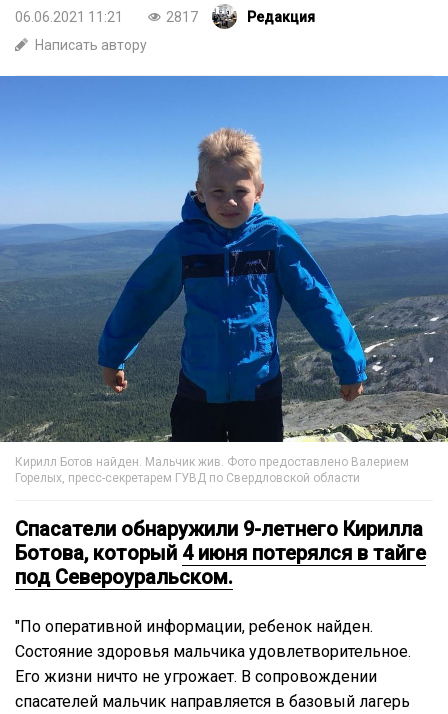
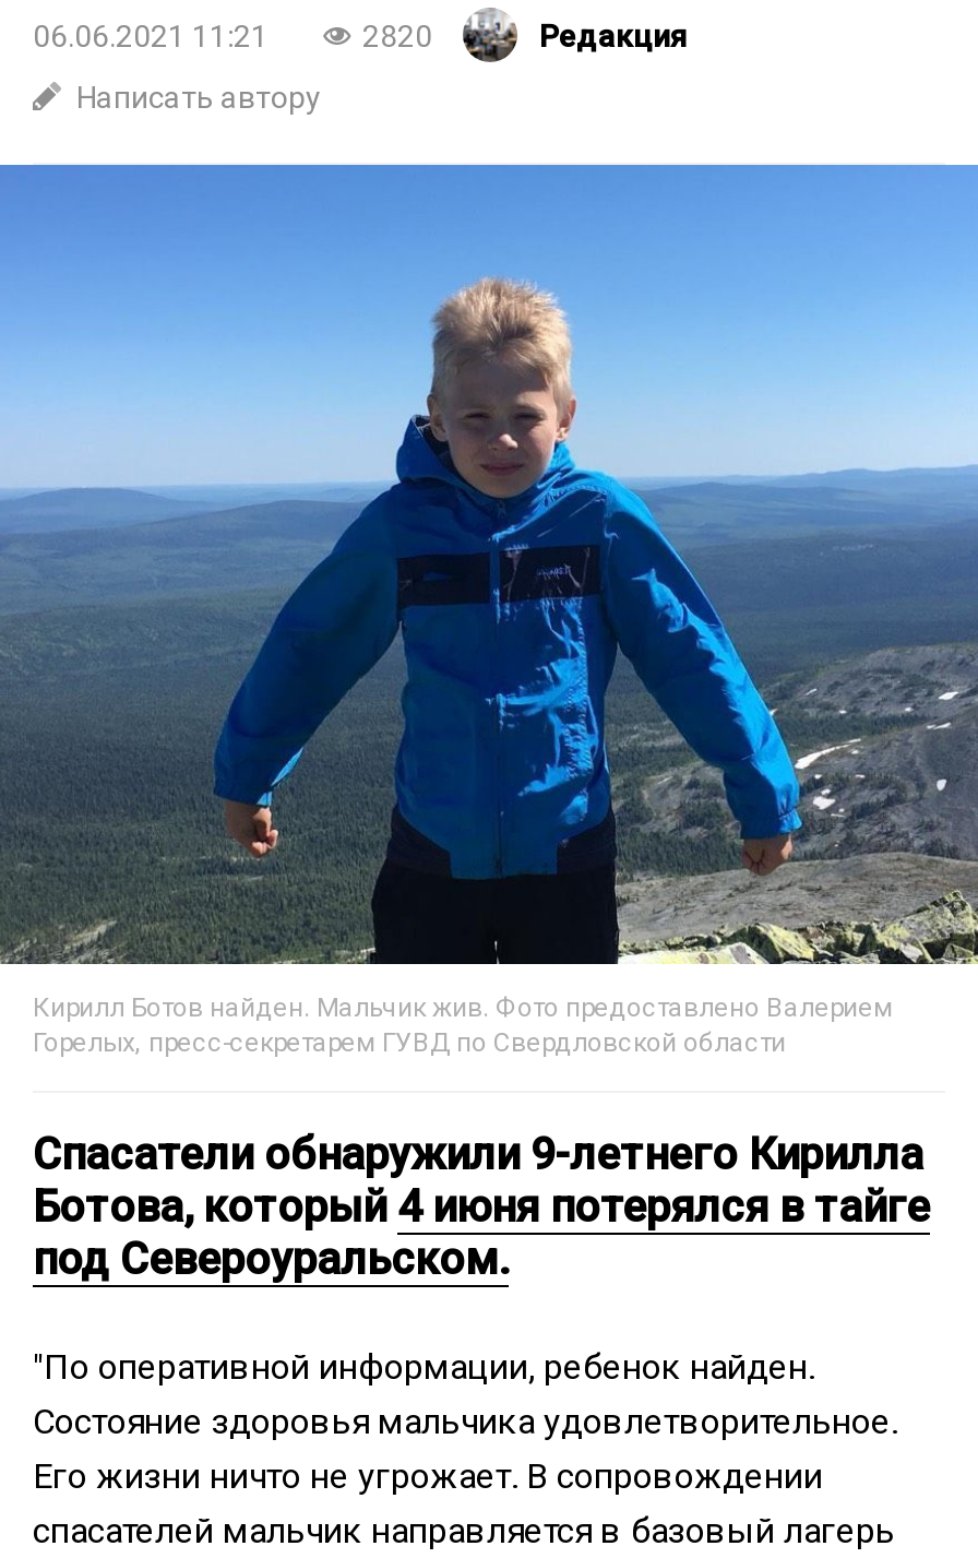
- 2817
+ 2820
